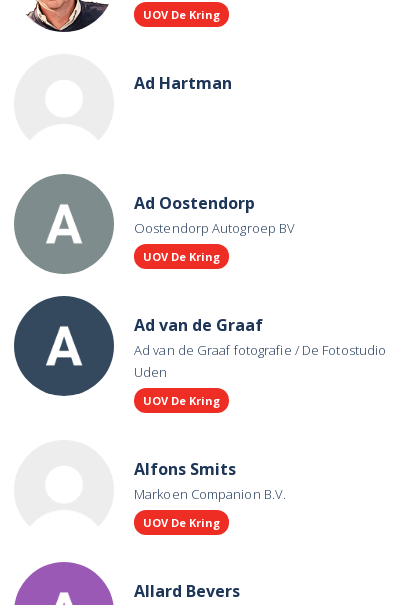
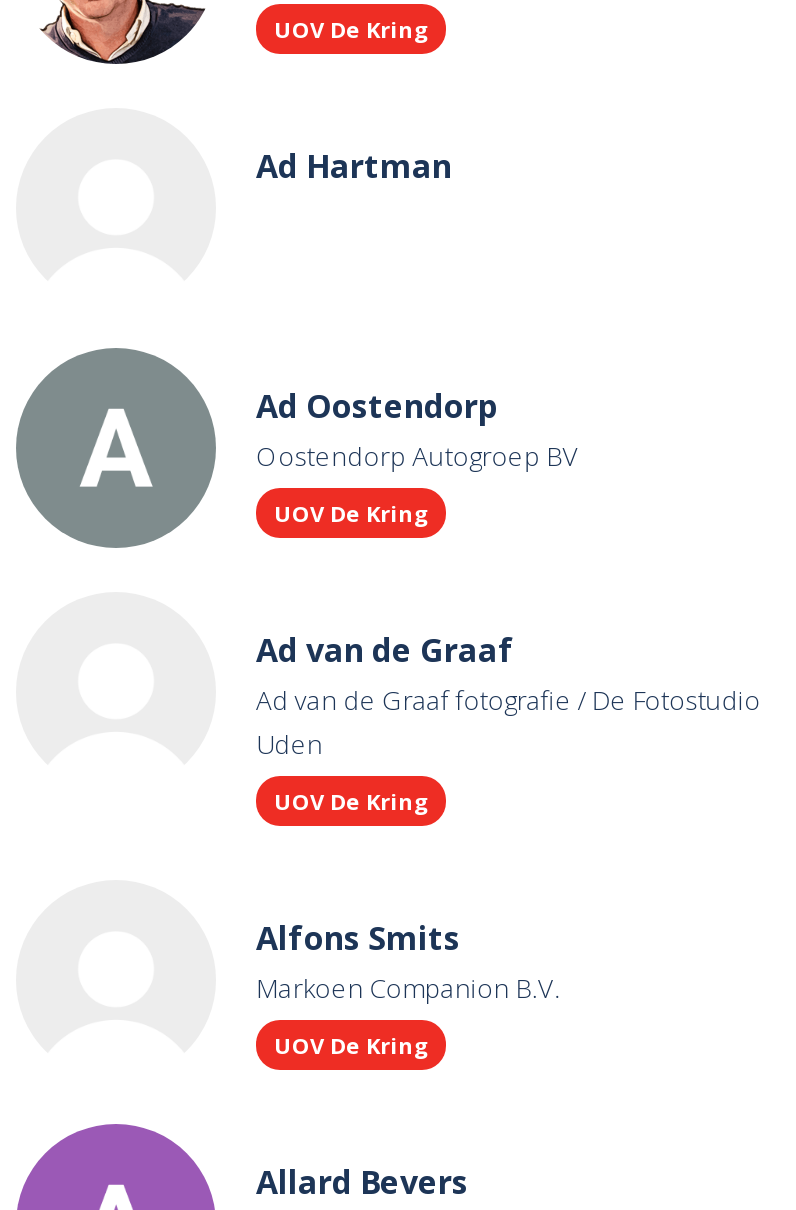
- [image]
